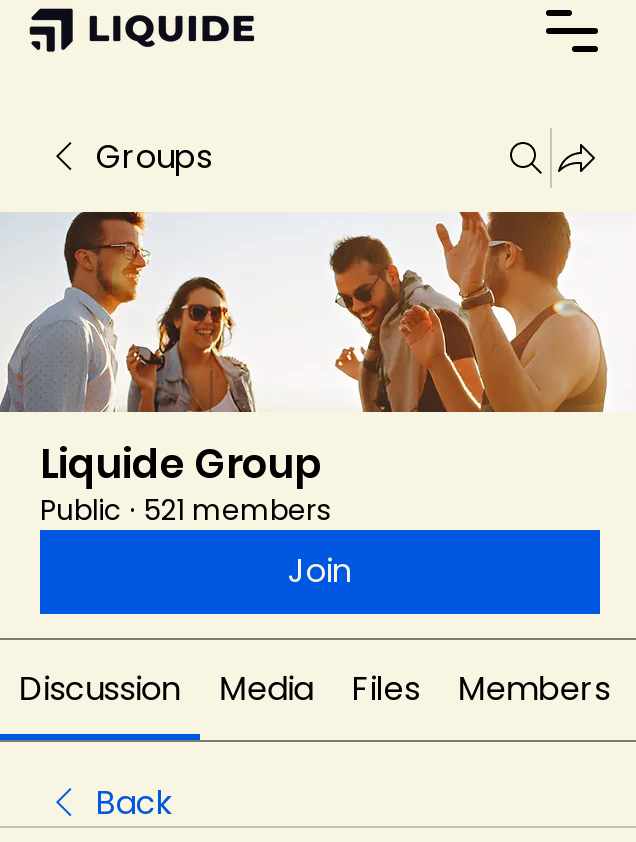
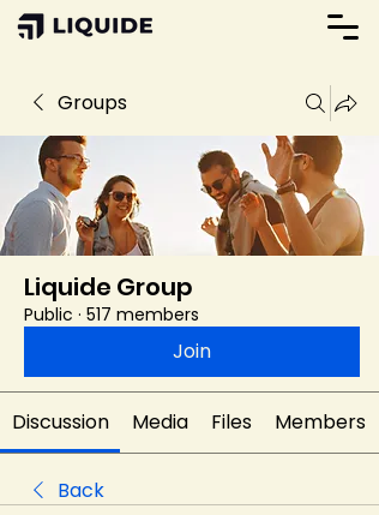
- Public · 521 members
+ Public · 517 members
